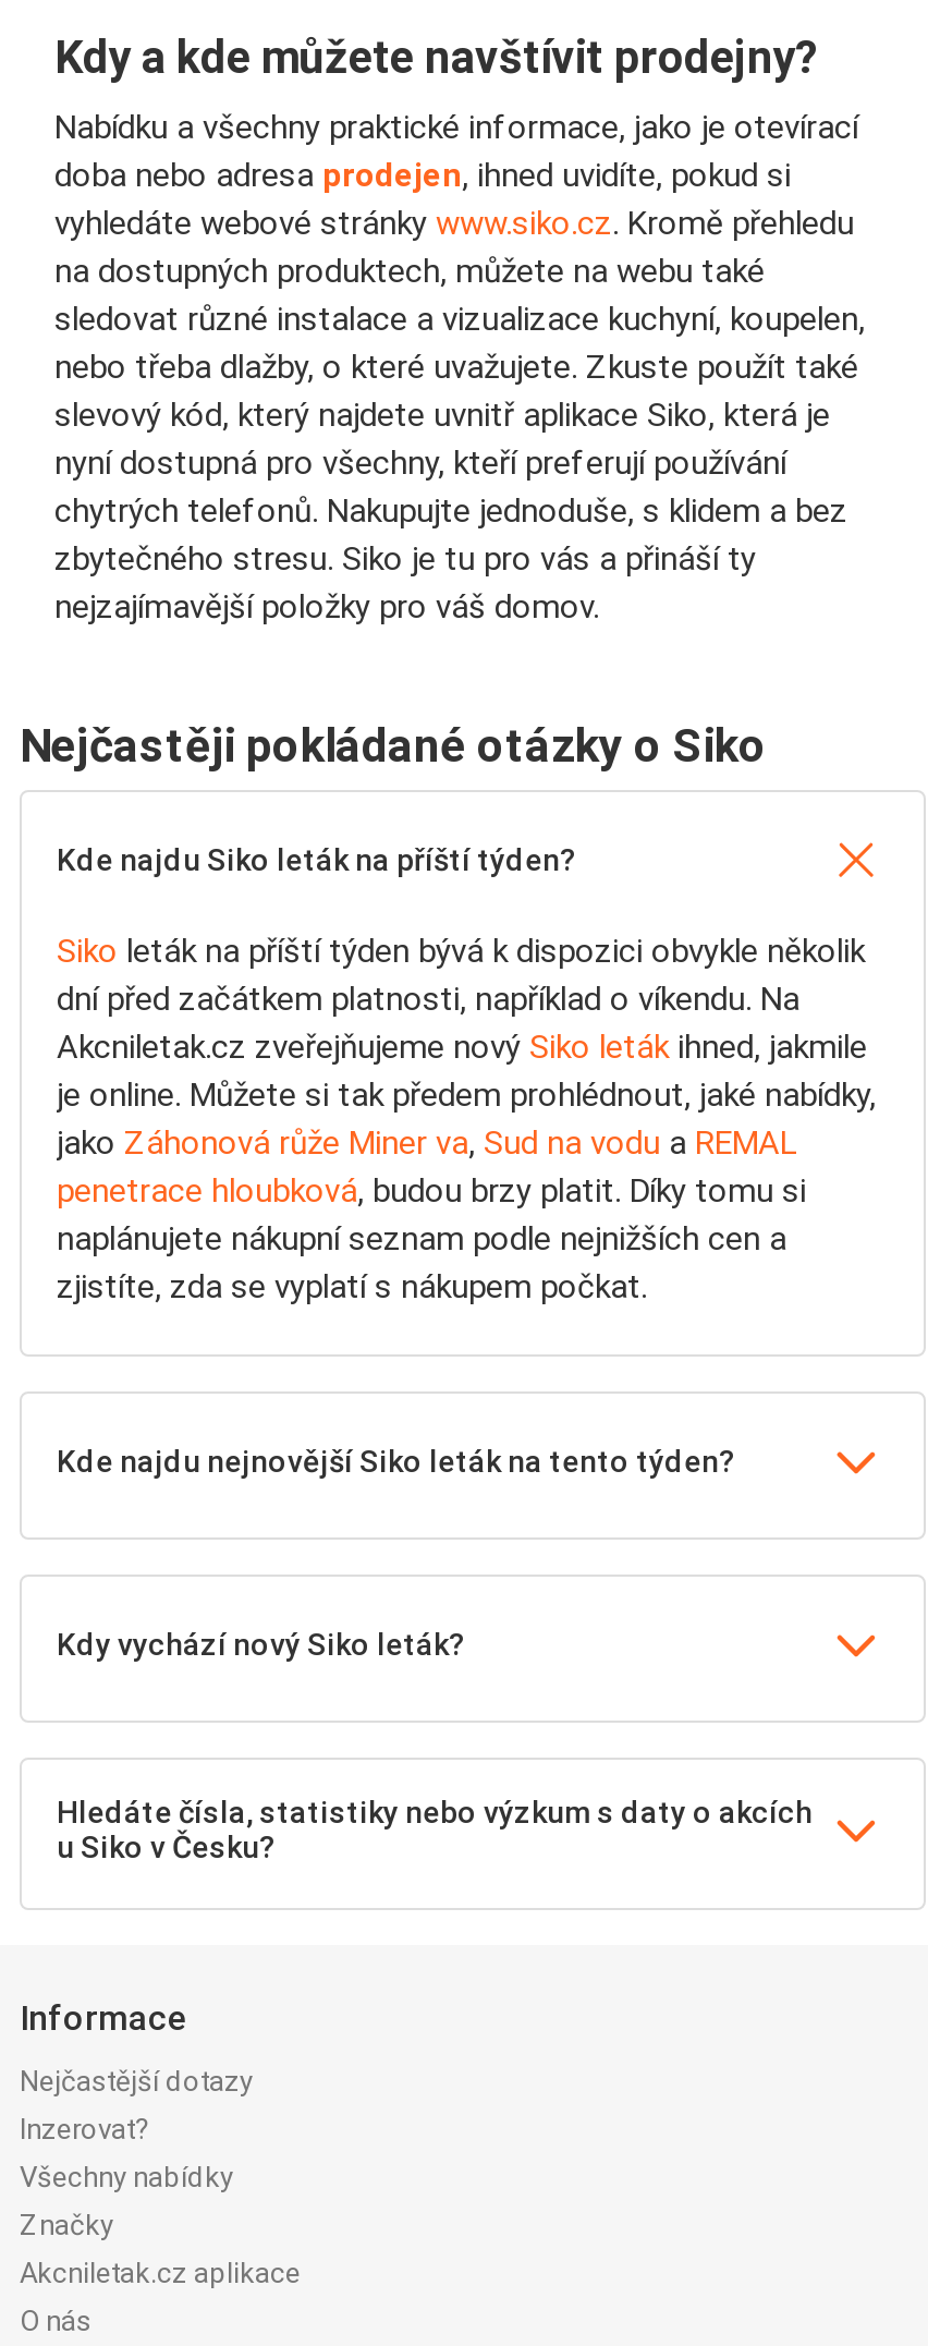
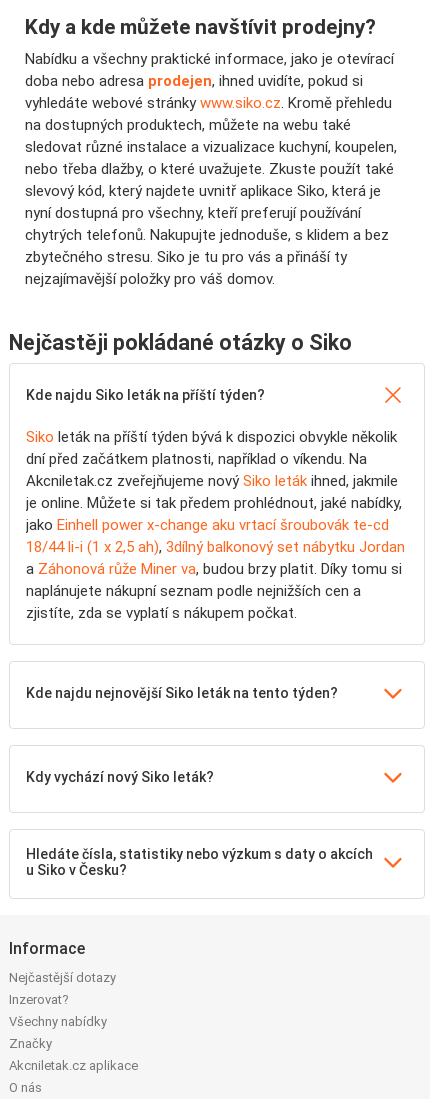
- jako Záhonová růže Miner va, Sud na vodu a REMAL
- penetrace hloubková, budou brzy platit. Díky tomu si
+ jako Einhell power x-change aku vrtací šroubovák te-cd
+ 18/44 li-i (1 x 2,5 ah), 3dílný balkonový set nábytku Jordan
+ a Záhonová růže Miner va, budou brzy platit. Díky tomu si
